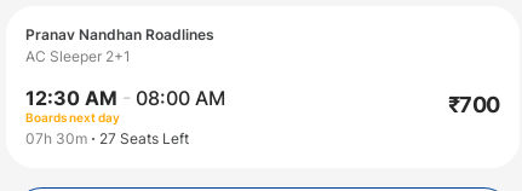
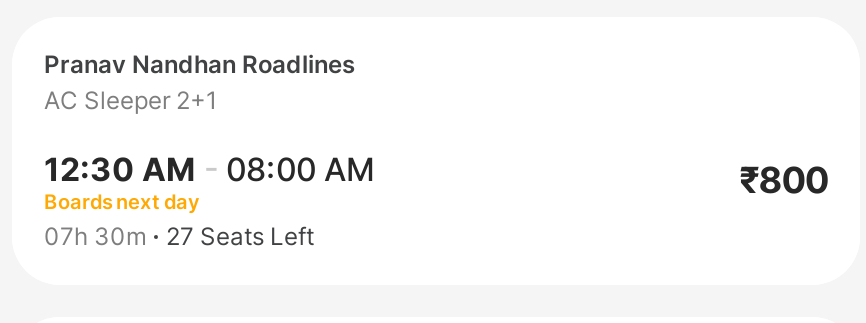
- ₹700
+ ₹800
